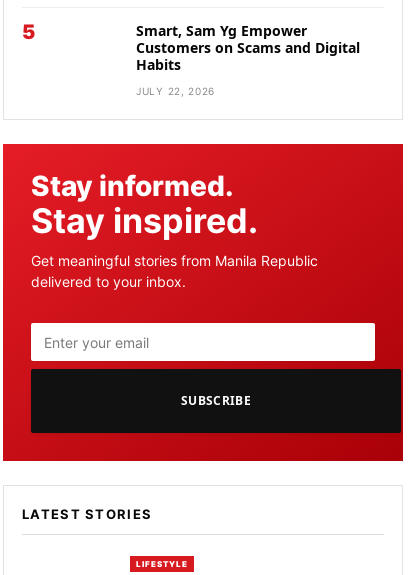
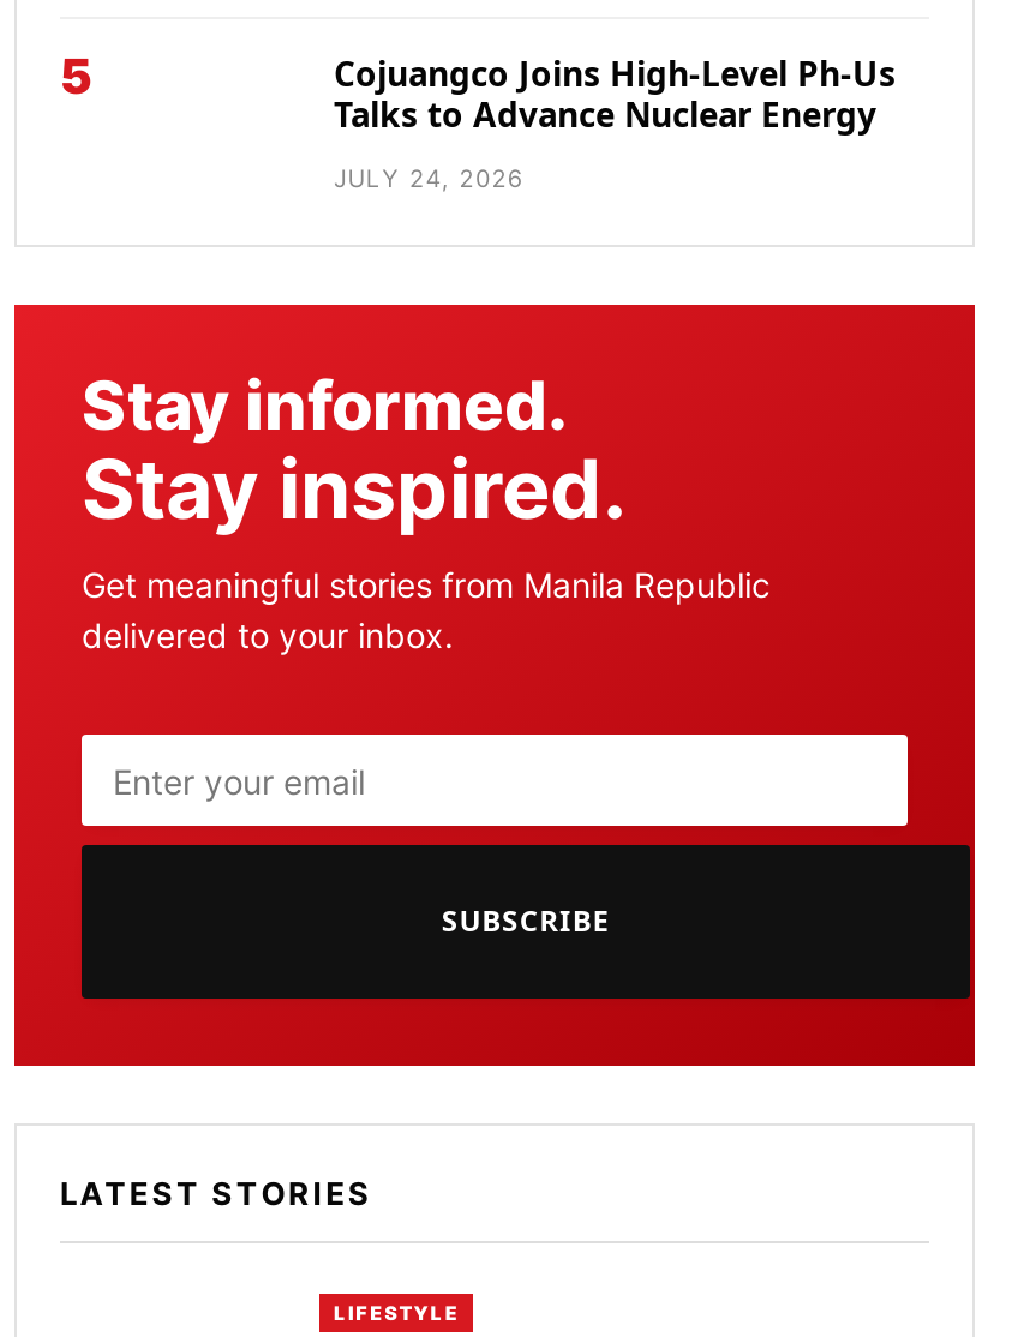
- Smart, Sam Yg Empower
- Customers on Scams and Digital
- Habits
+ Cojuangco Joins High-Level Ph-Us
+ Talks to Advance Nuclear Energy

- JULY 22, 2026
+ JULY 24, 2026
